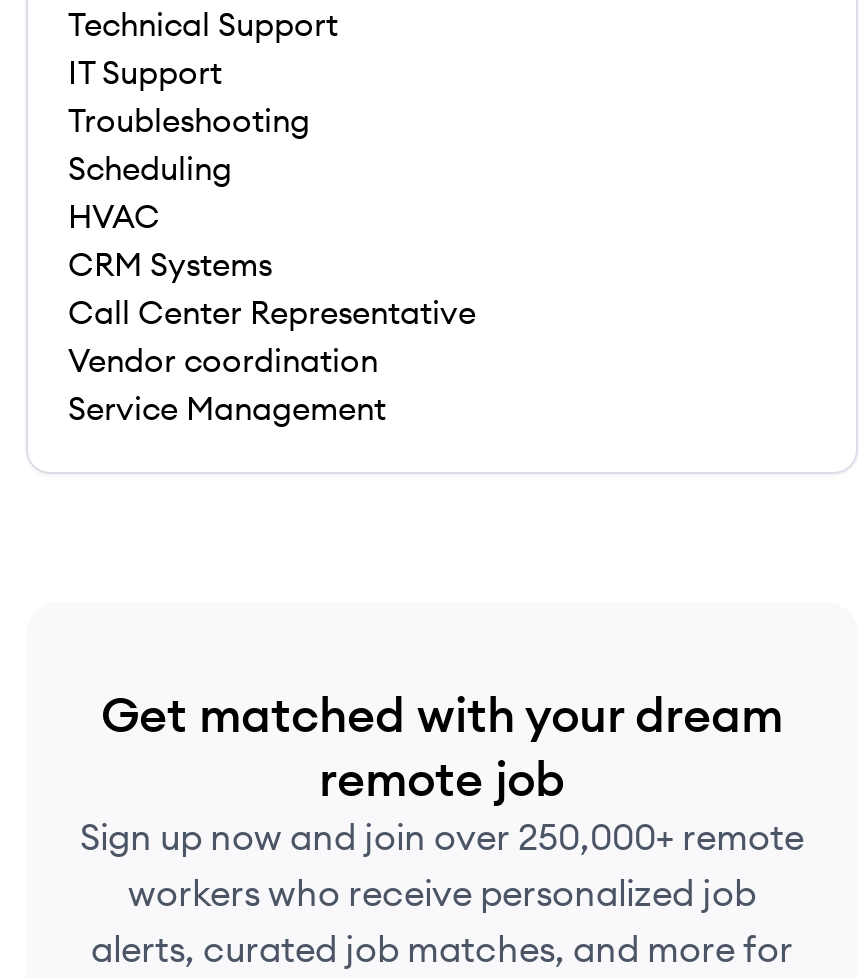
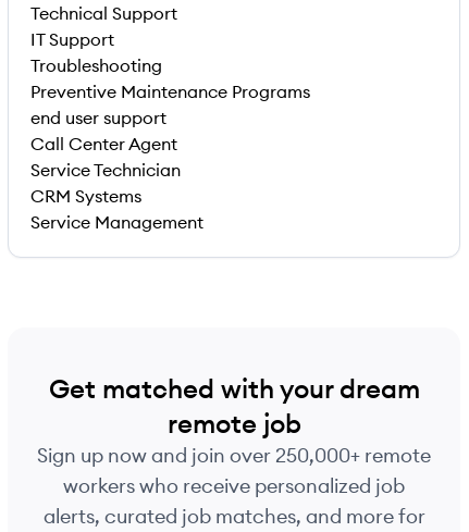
- Scheduling
- HVAC
+ Preventive Maintenance Programs
+ end user support
+ Call Center Agent
+ Service Technician

moved down: CRM Systems

- Call Center Representative
- Vendor coordination
